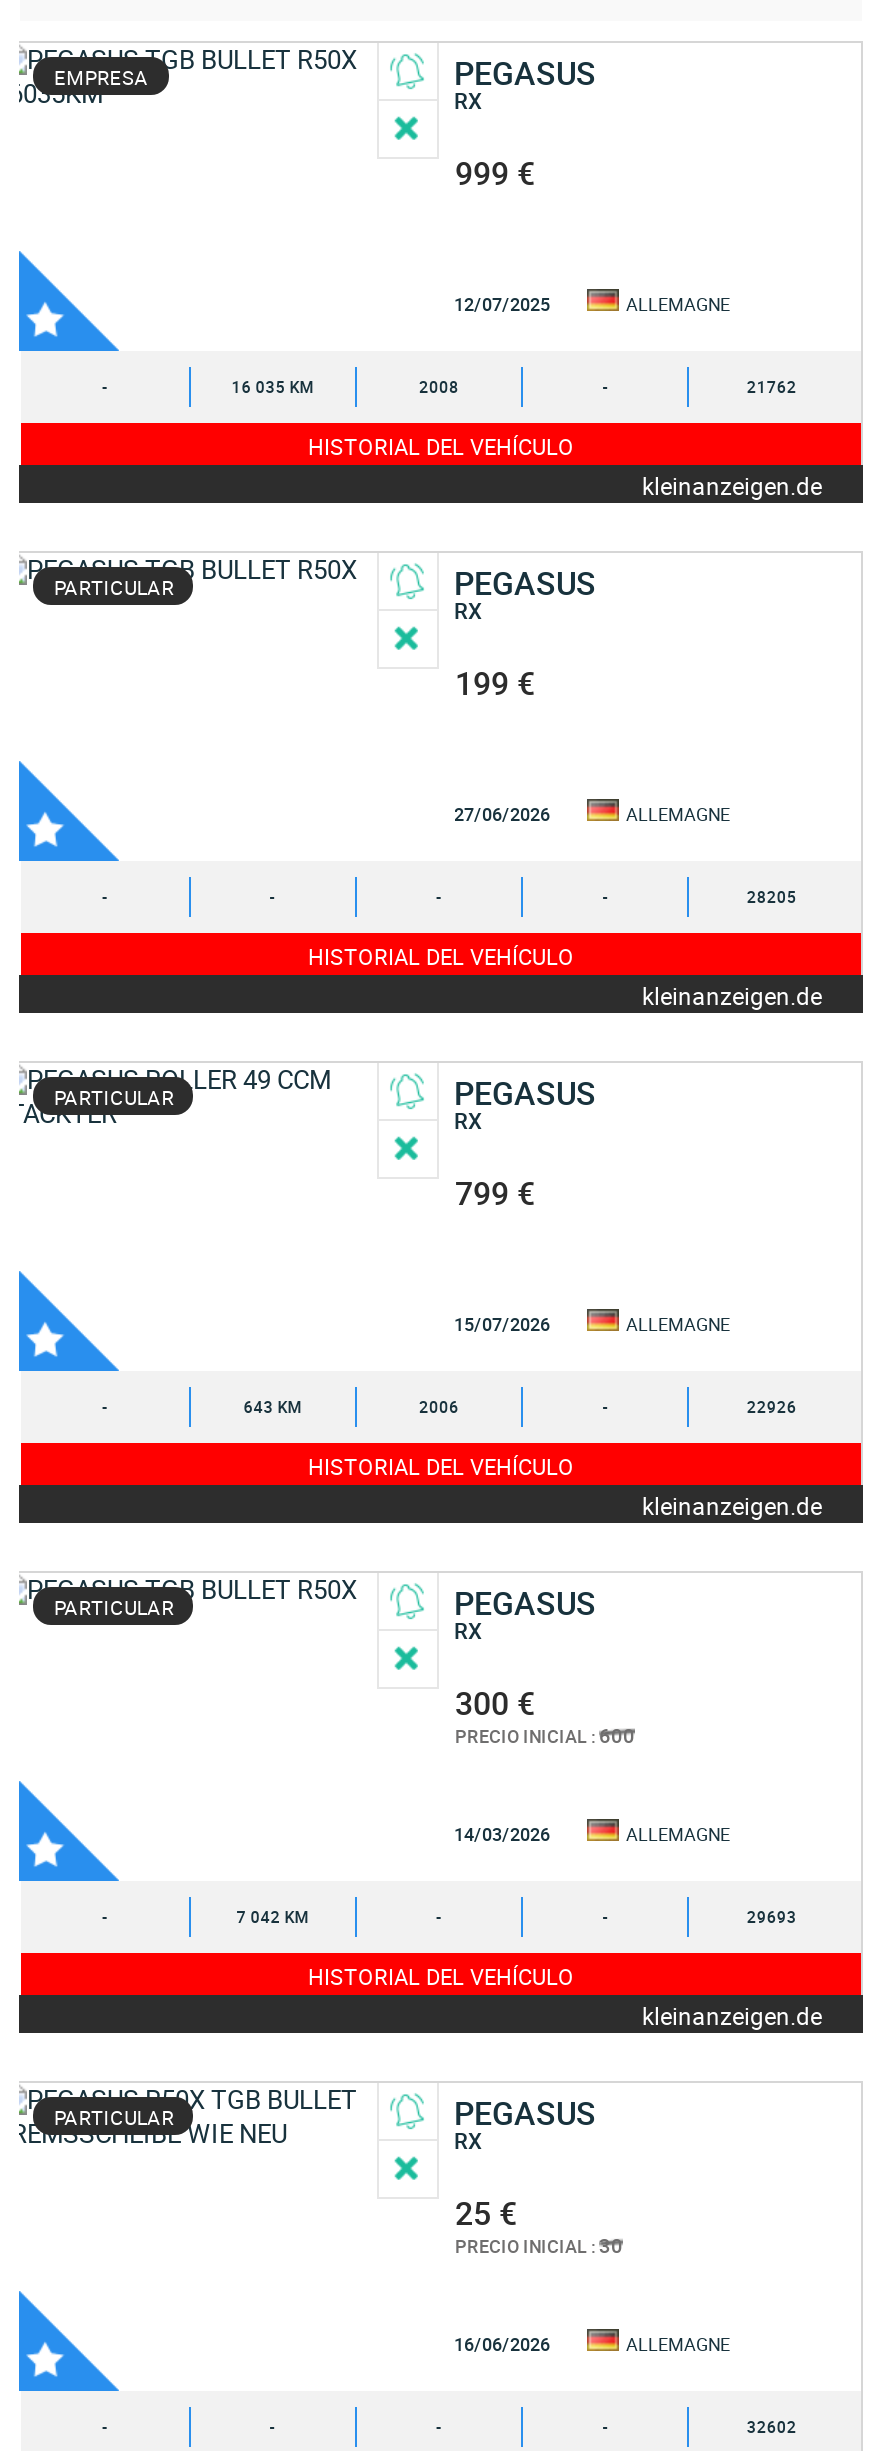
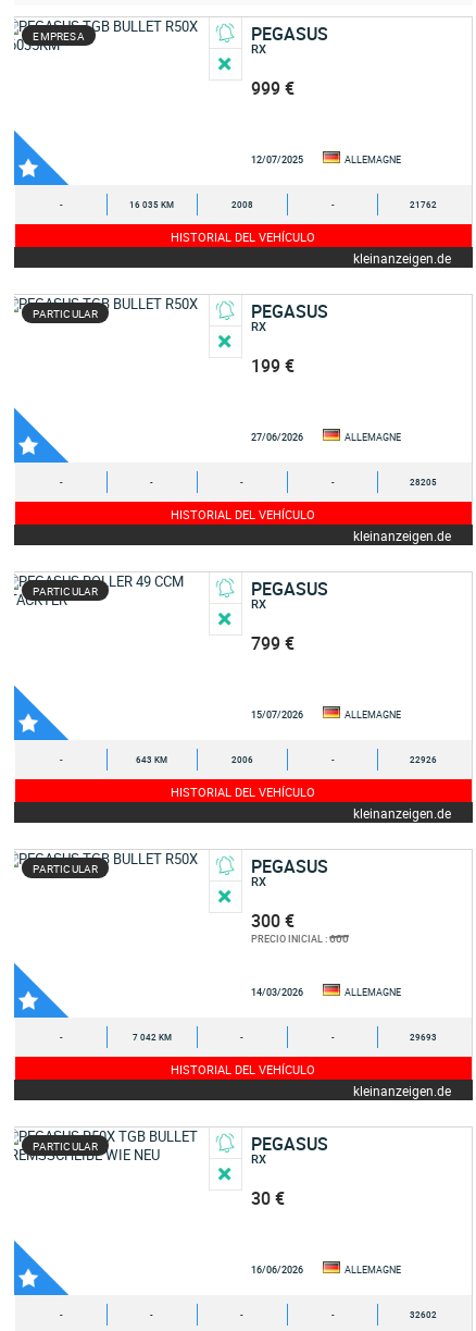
- 25 €
- PRECIO INICIAL :30
+ 30 €
